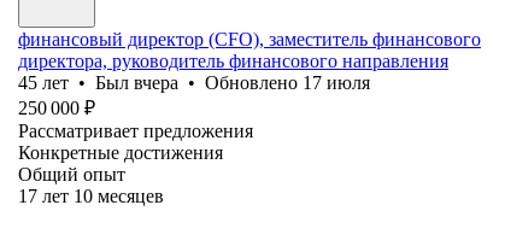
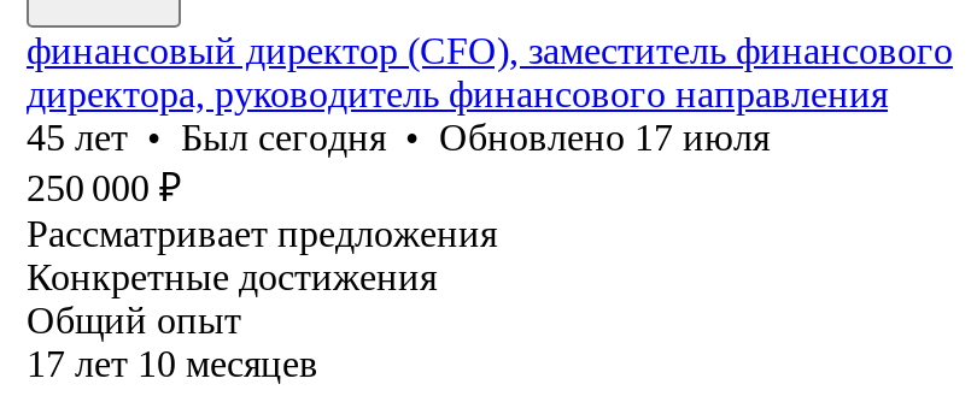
- 45 лет • Был вчера • Обновлено 17 июля
+ 45 лет • Был сегодня • Обновлено 17 июля
